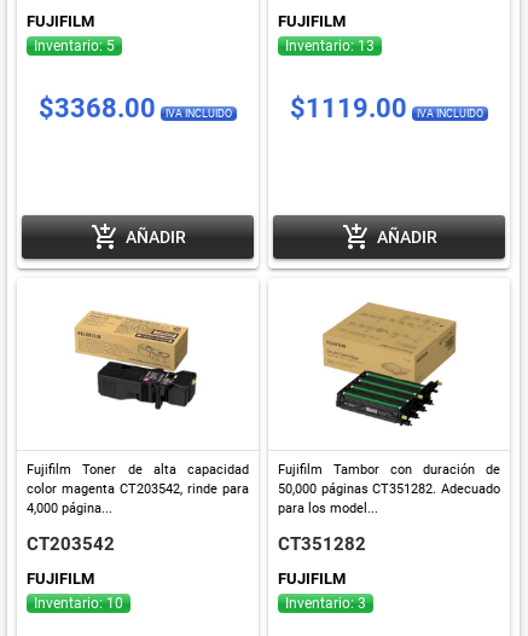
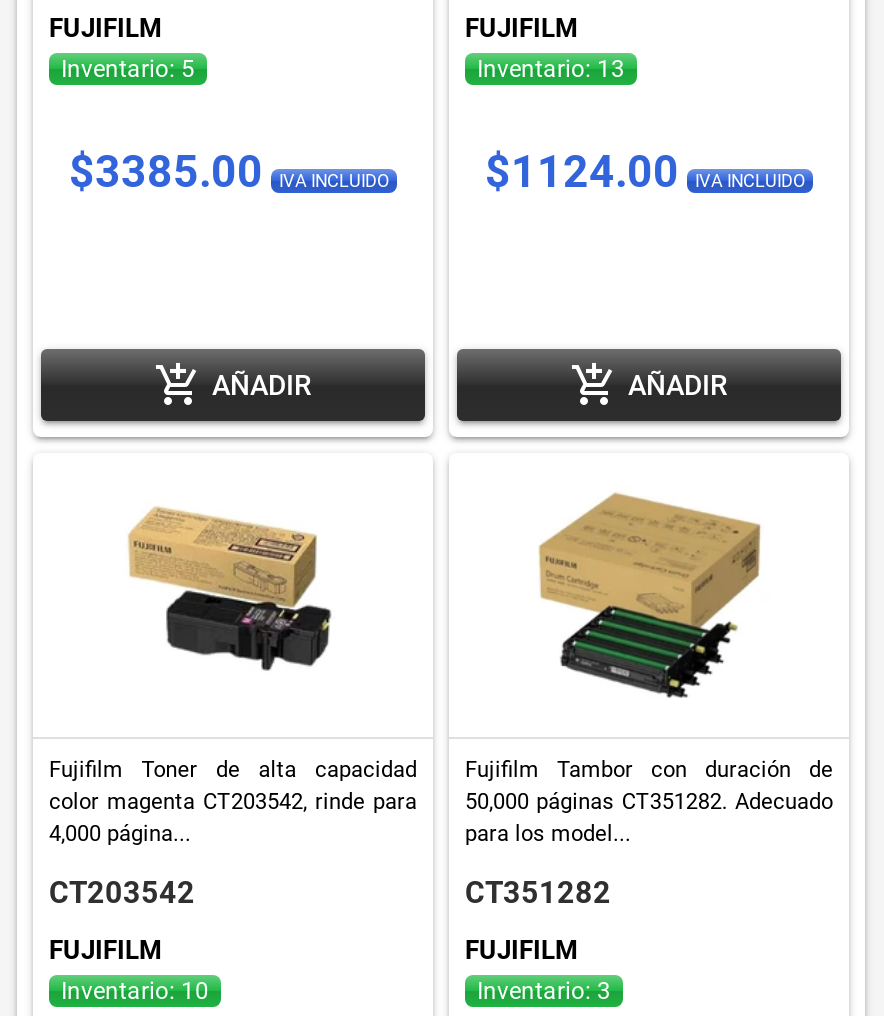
- $3368.00 IVA INCLUIDO
+ $3385.00 IVA INCLUIDO

- $1119.00 IVA INCLUIDO
+ $1124.00 IVA INCLUIDO
